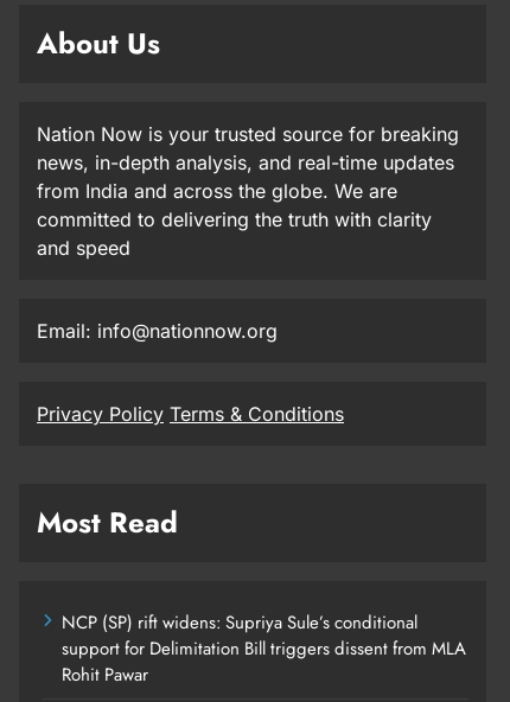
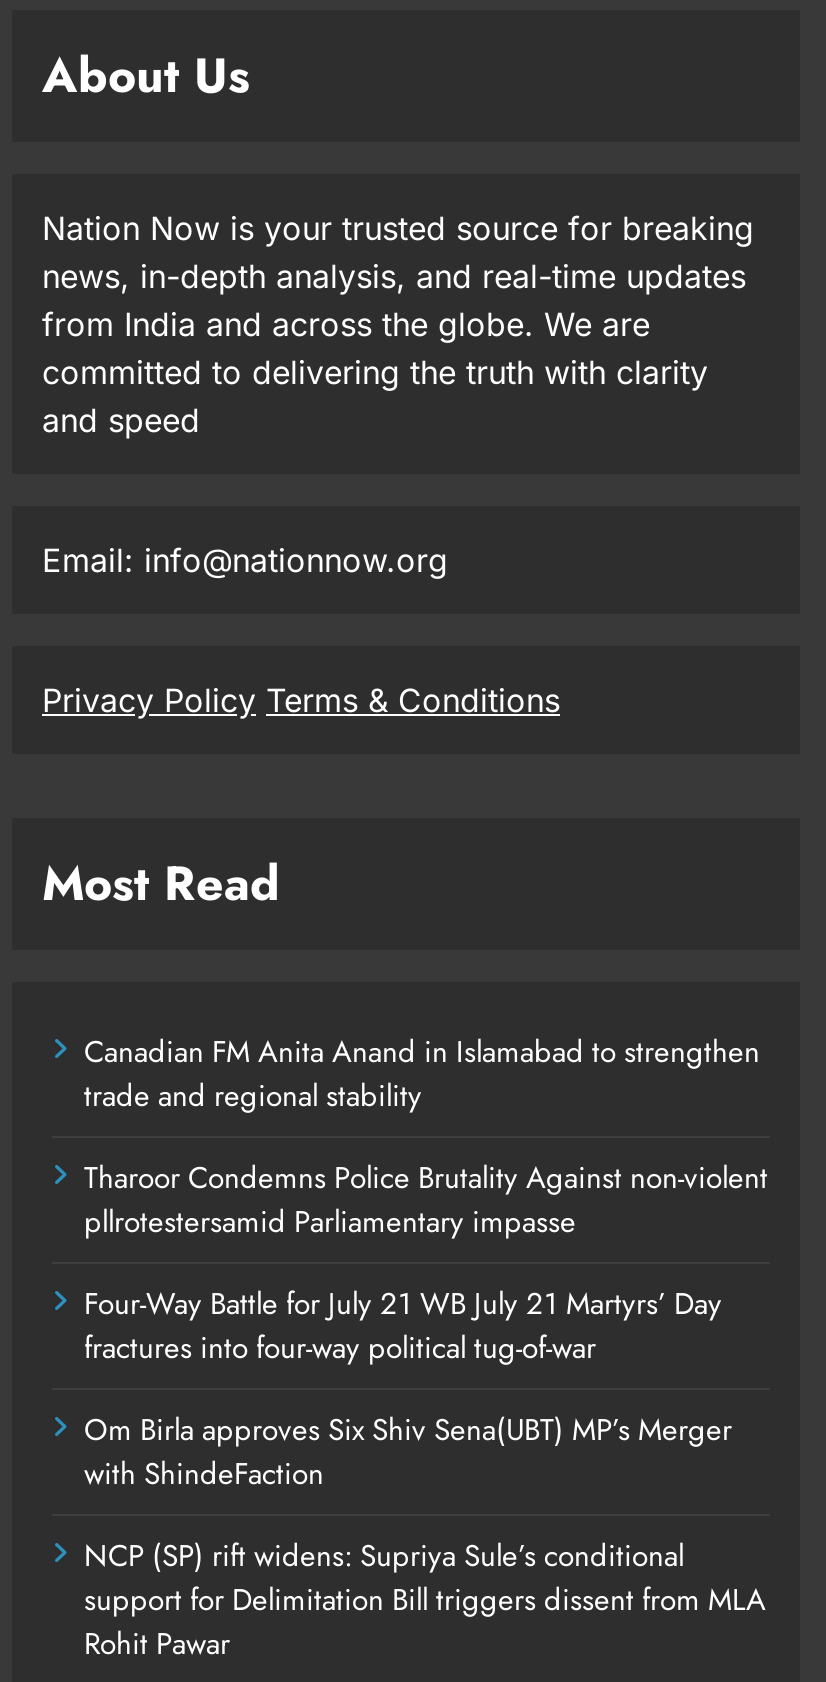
+ Canadian FM Anita Anand in Islamabad to strengthen
+ trade and regional stability
+ Tharoor Condemns Police Brutality Against non-violent
+ pllrotestersamid Parliamentary impasse
+ Four-Way Battle for July 21 WB July 21 Martyrs’ Day
+ fractures into four-way political tug-of-war
+ Om Birla approves Six Shiv Sena(UBT) MP’s Merger
+ with ShindeFaction
